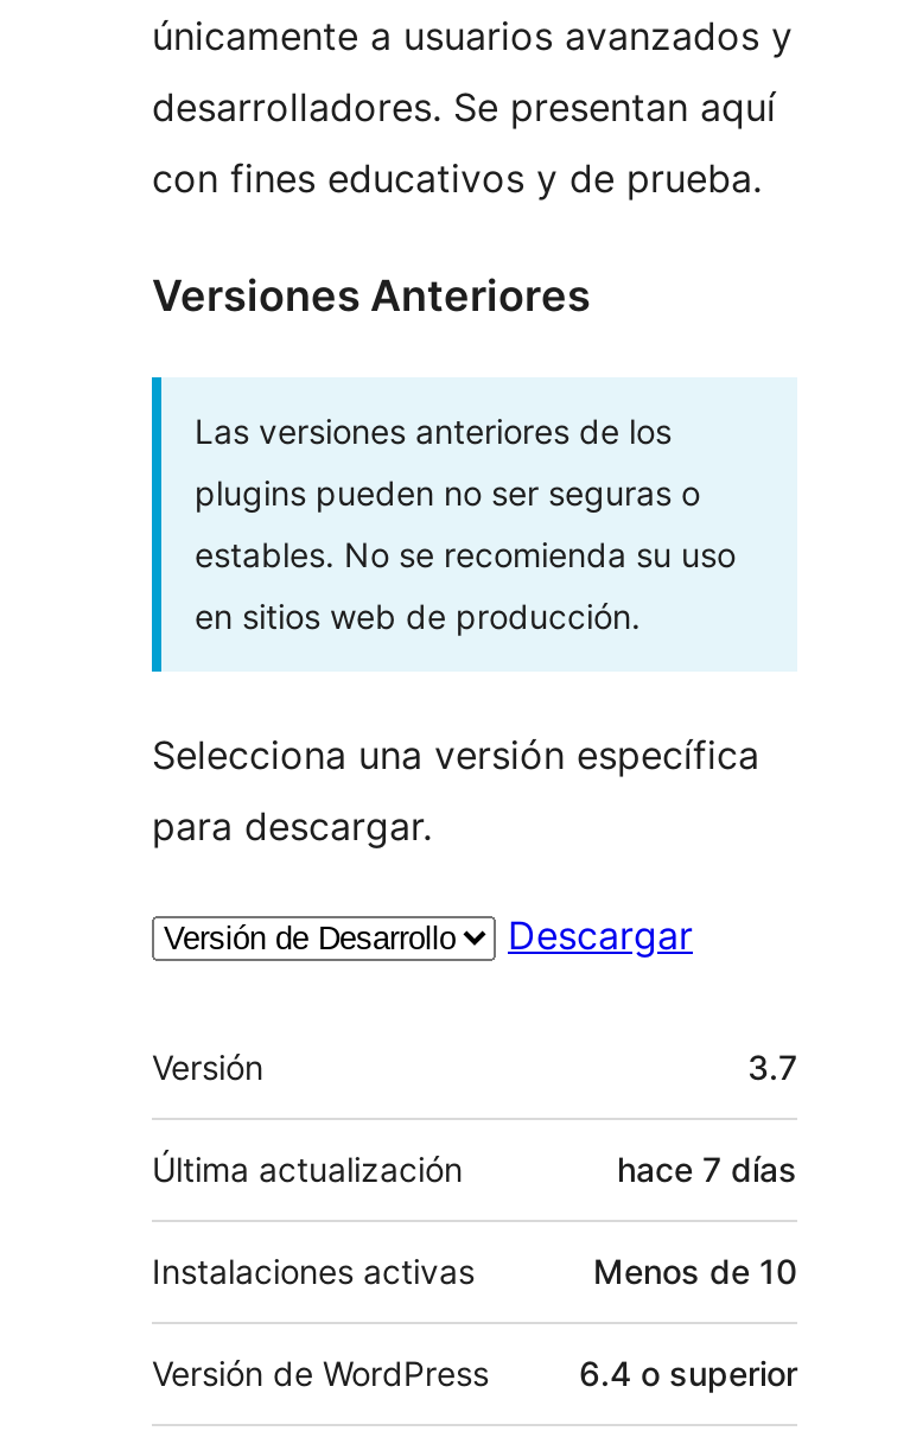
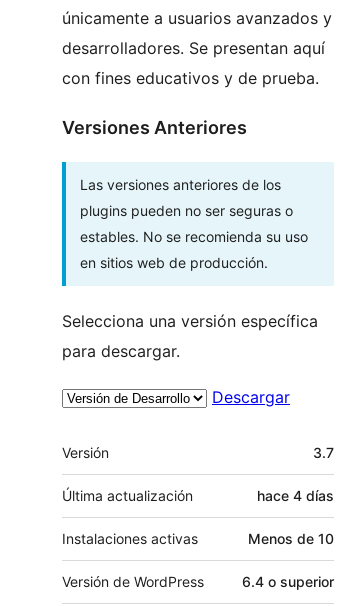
- hace 7 días
+ hace 4 días
